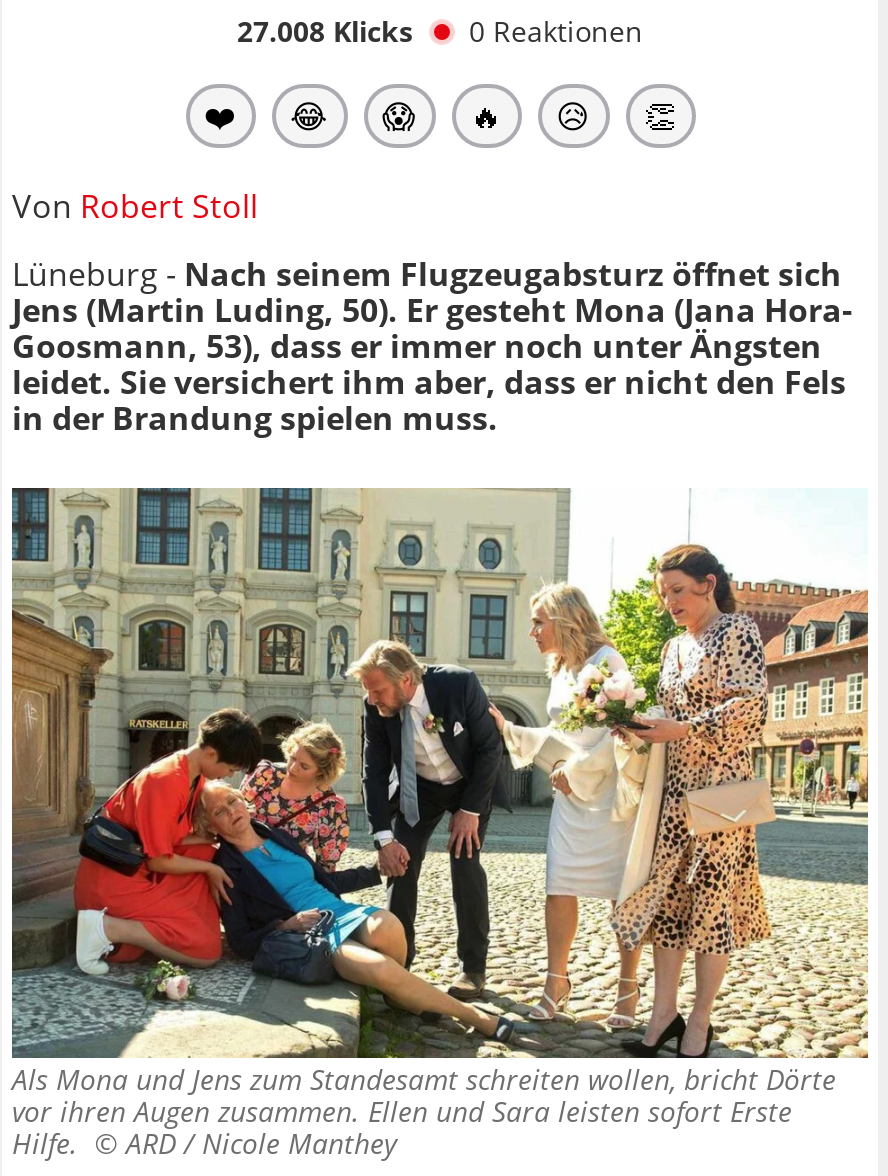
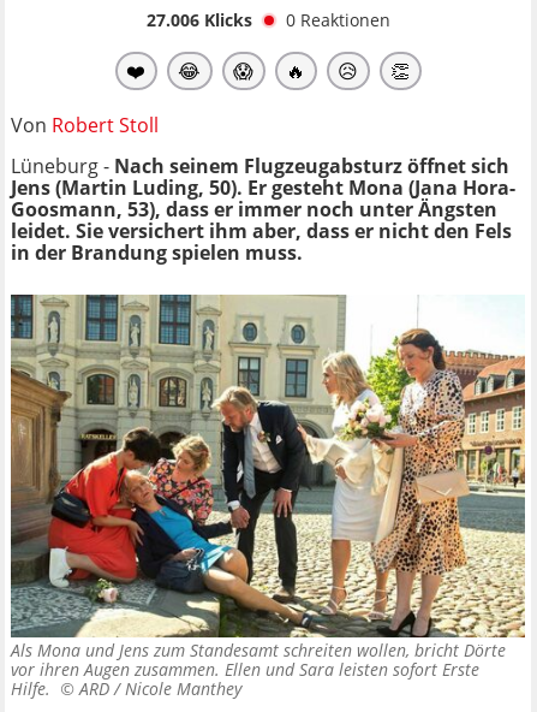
- 27.008 Klicks 0 Reaktionen
+ 27.006 Klicks 0 Reaktionen
